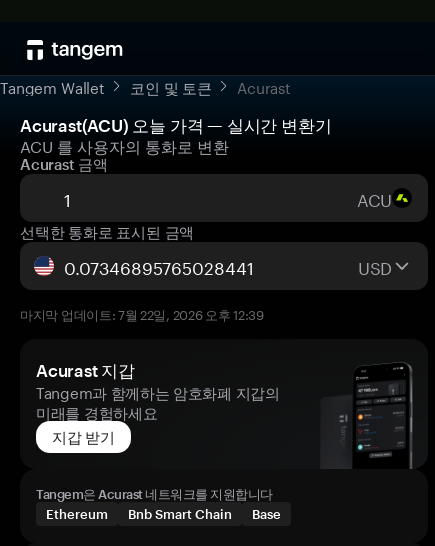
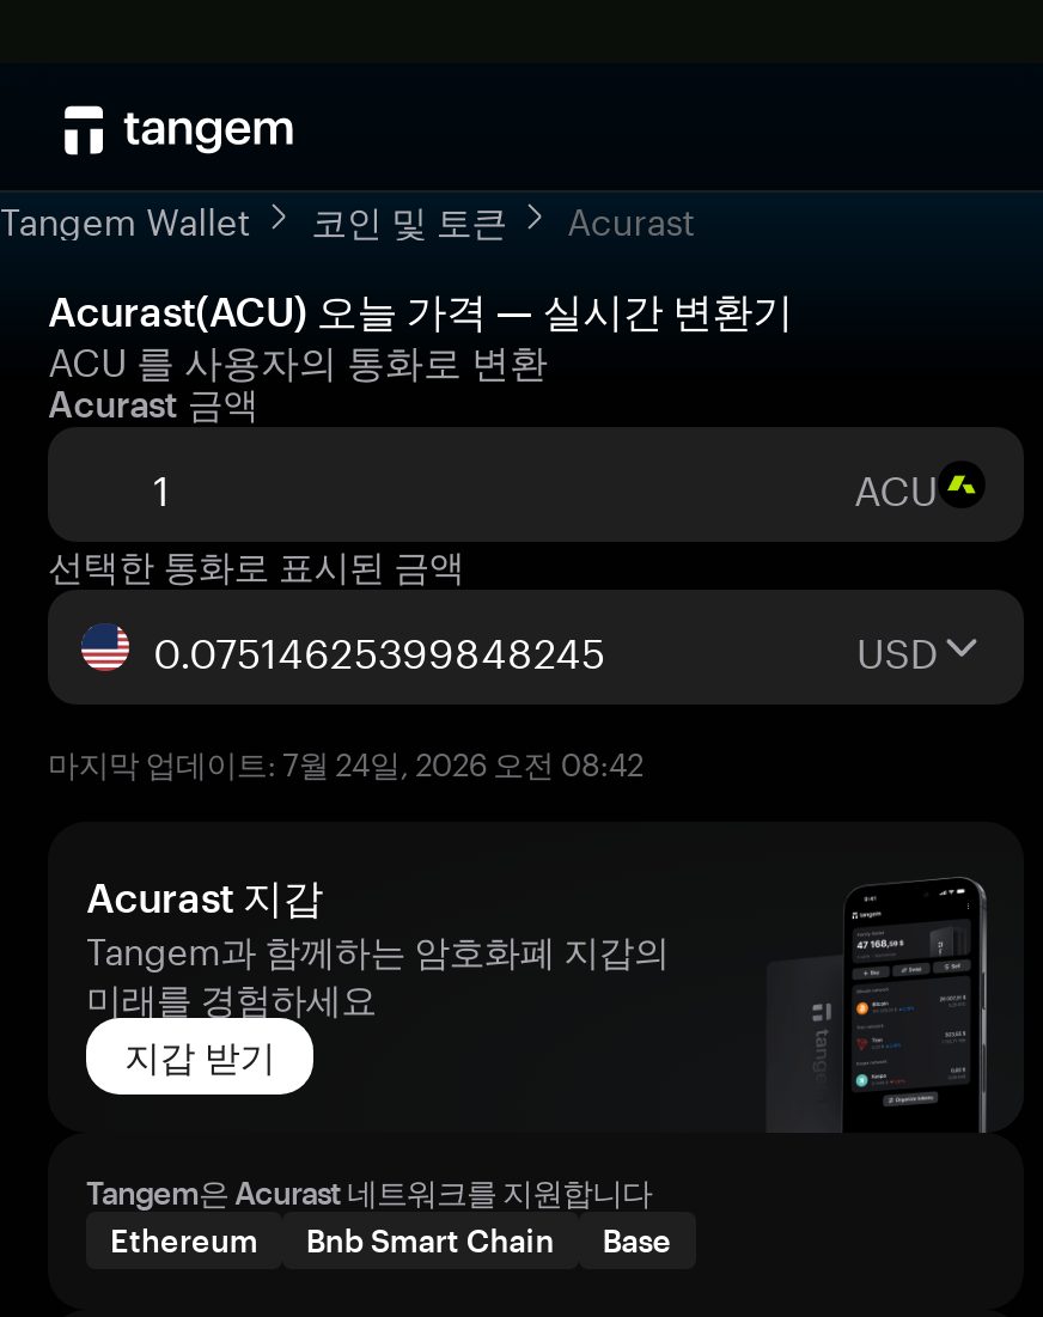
- 마지막 업데이트: 7월 22일, 2026 오후 12:39
+ 마지막 업데이트: 7월 24일, 2026 오전 08:42
